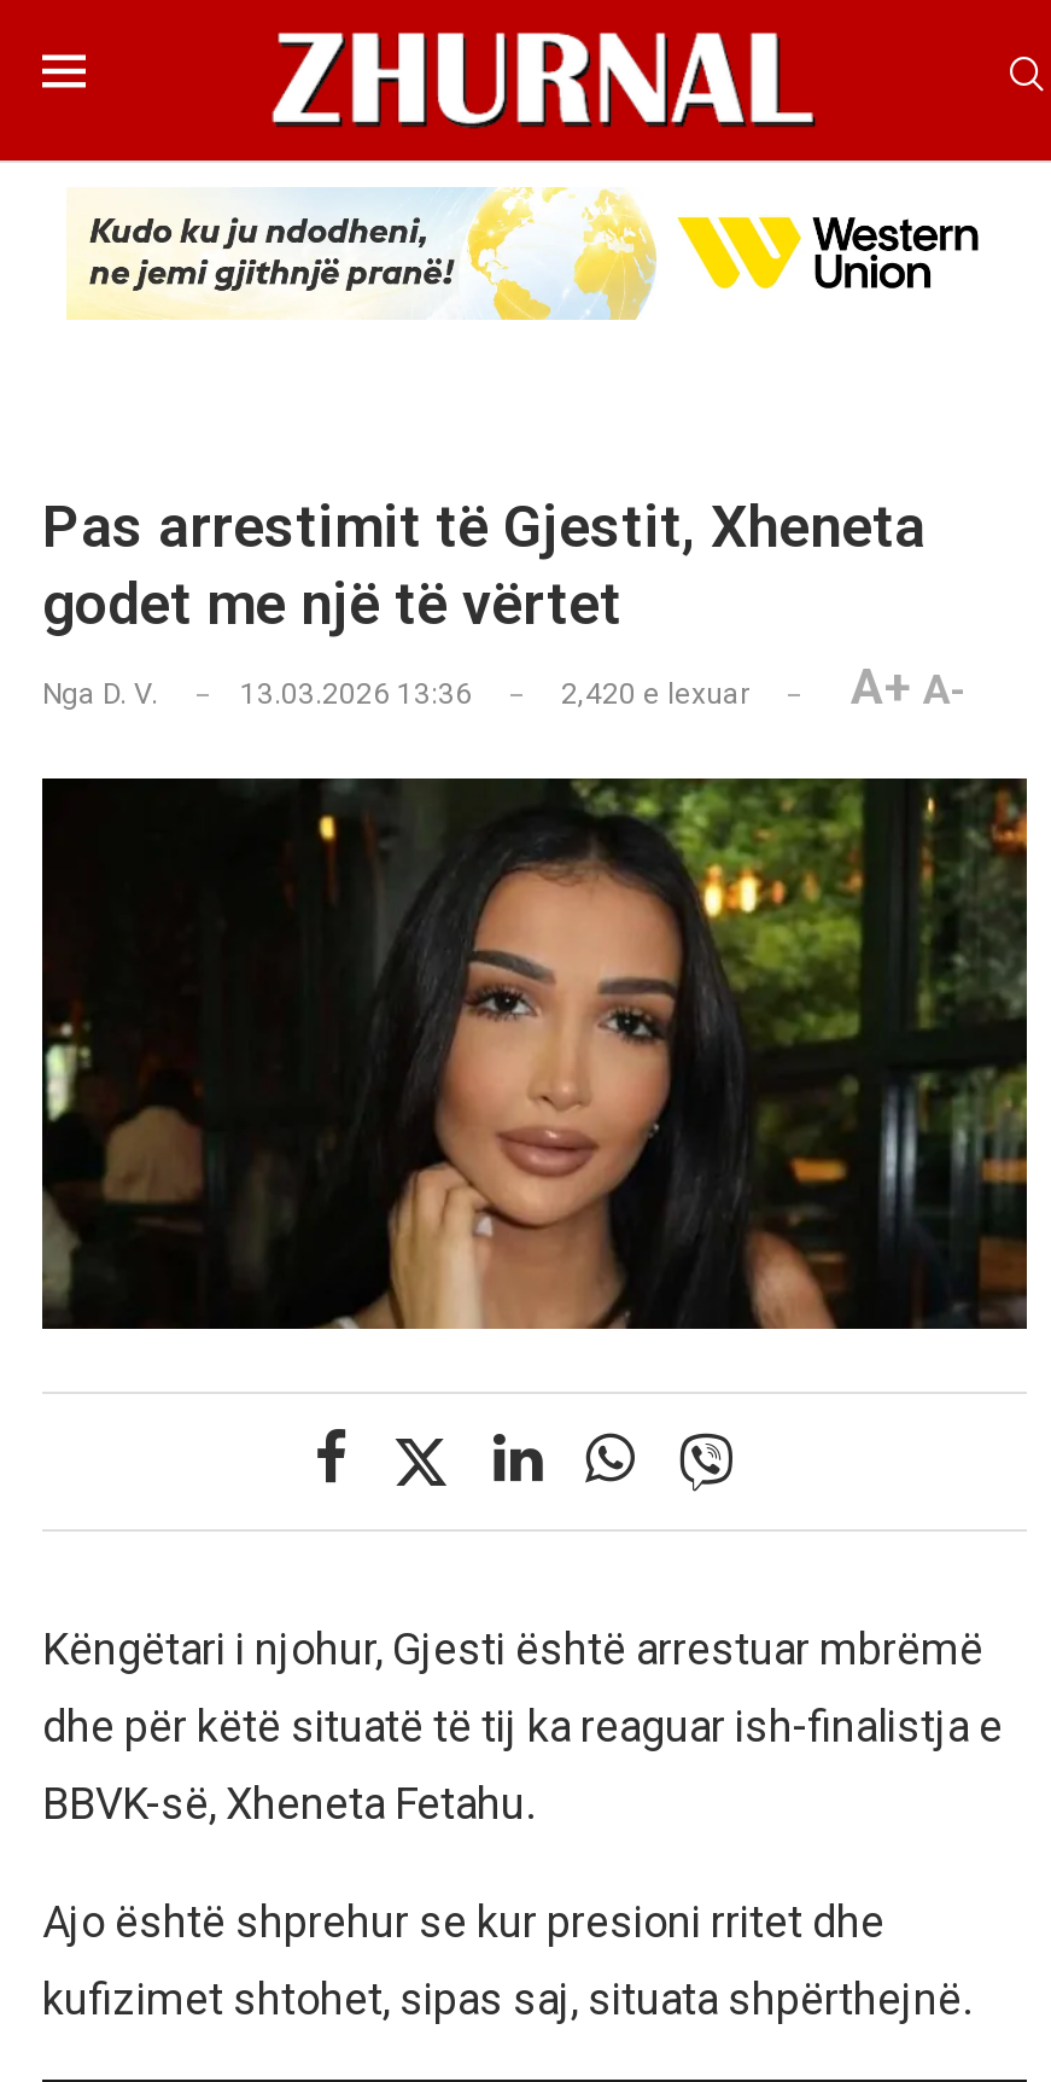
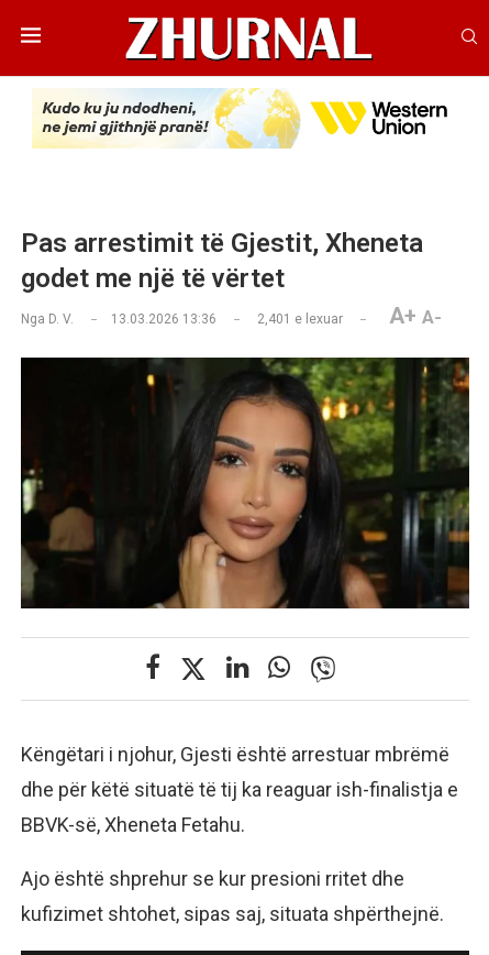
- 2,420 e lexuar
+ 2,401 e lexuar
